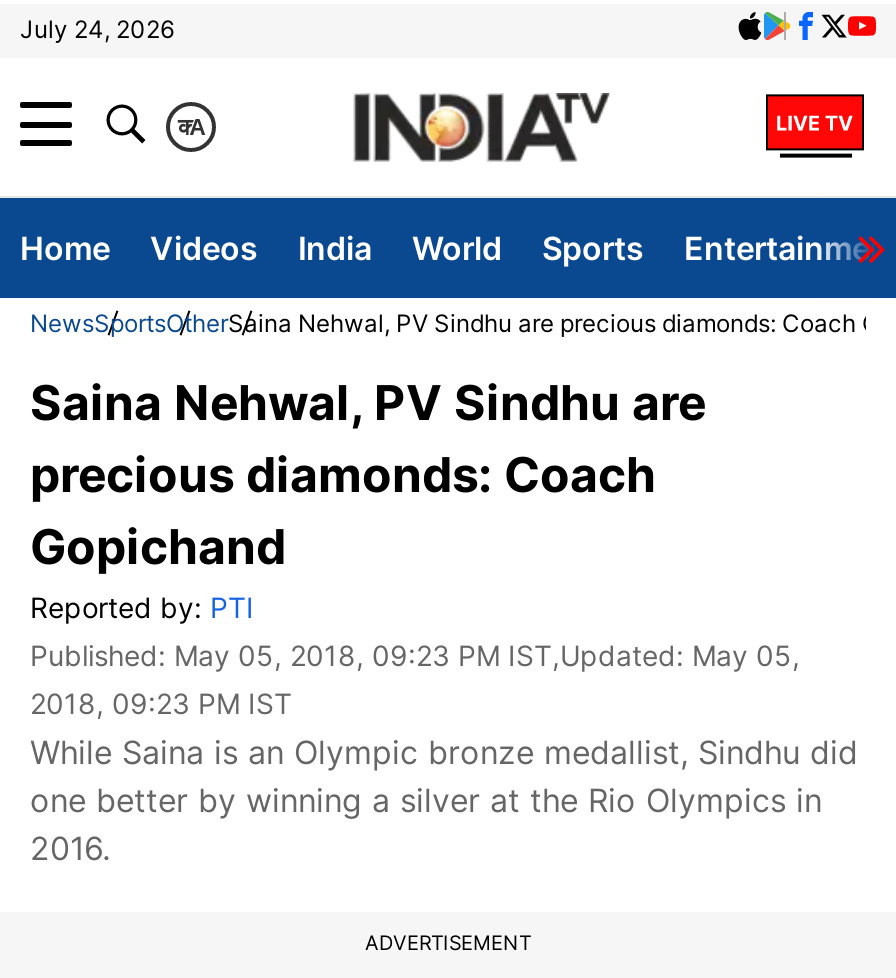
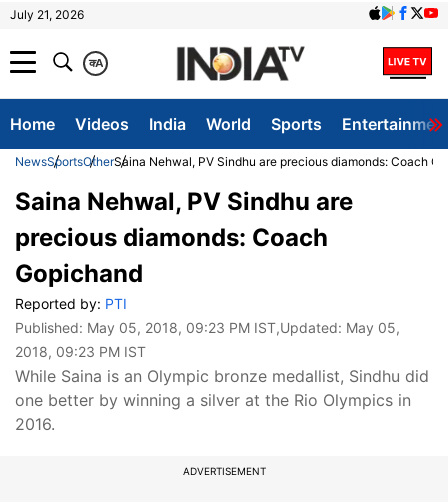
- July 24, 2026
+ July 21, 2026
